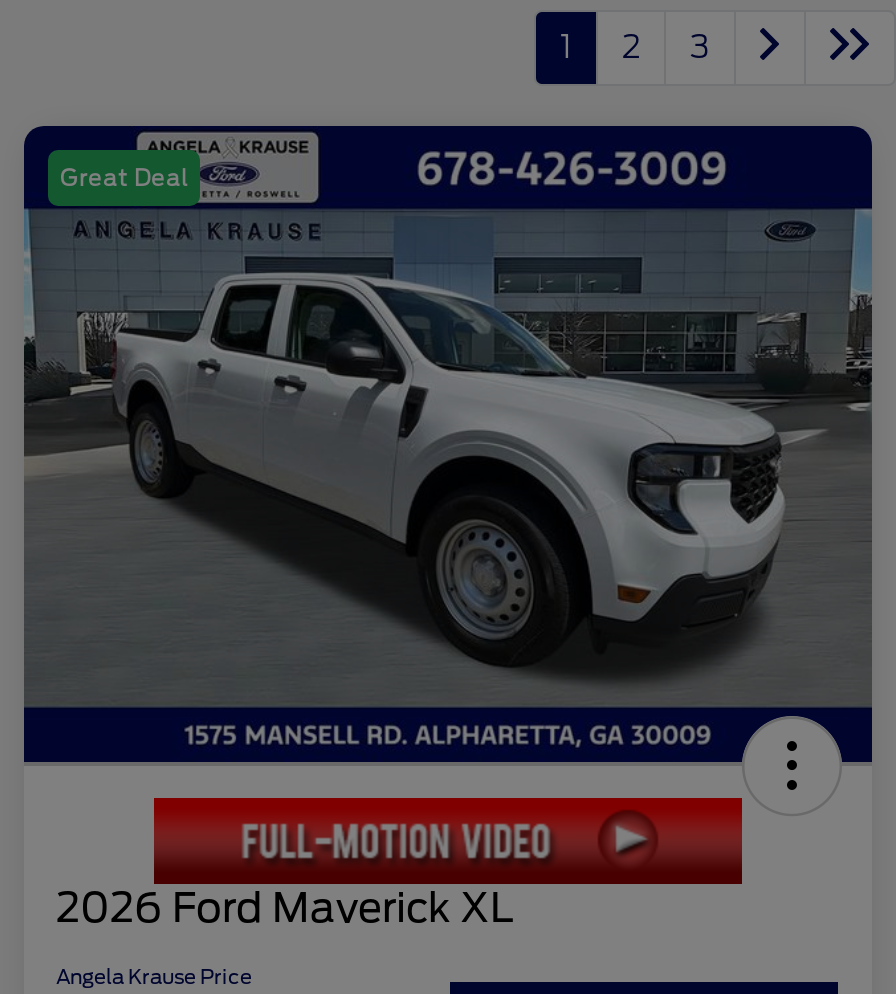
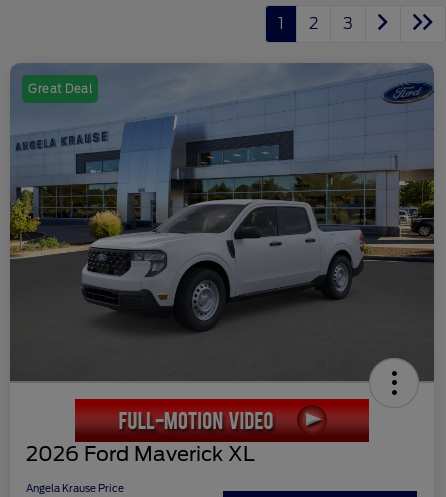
- [image]
+ [image]
